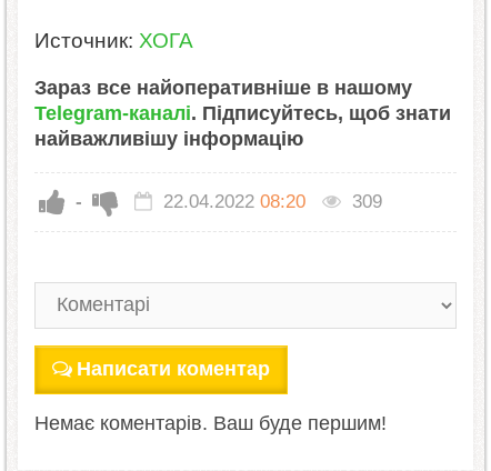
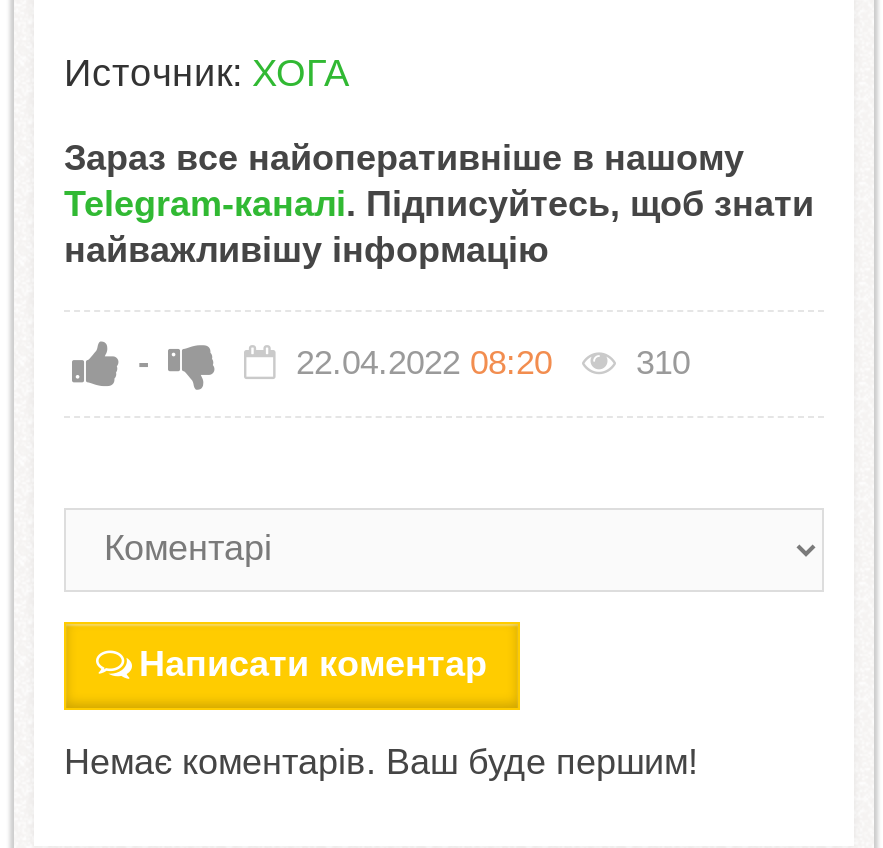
- 22.04.2022 08:20 309
+ 22.04.2022 08:20 310
